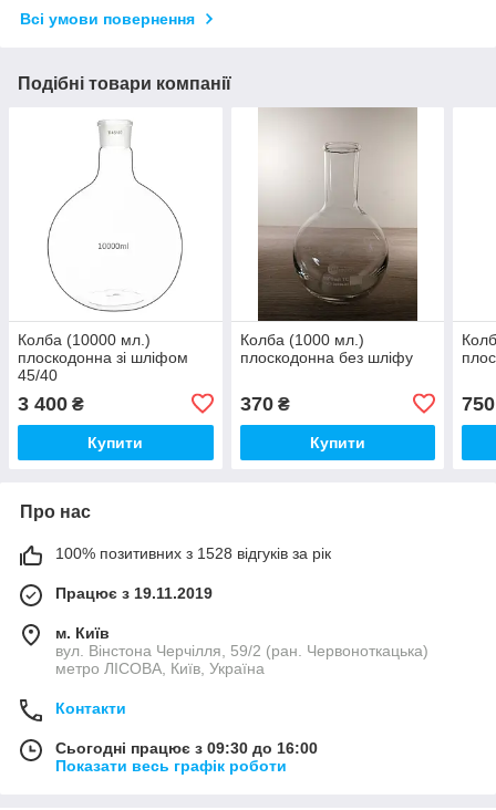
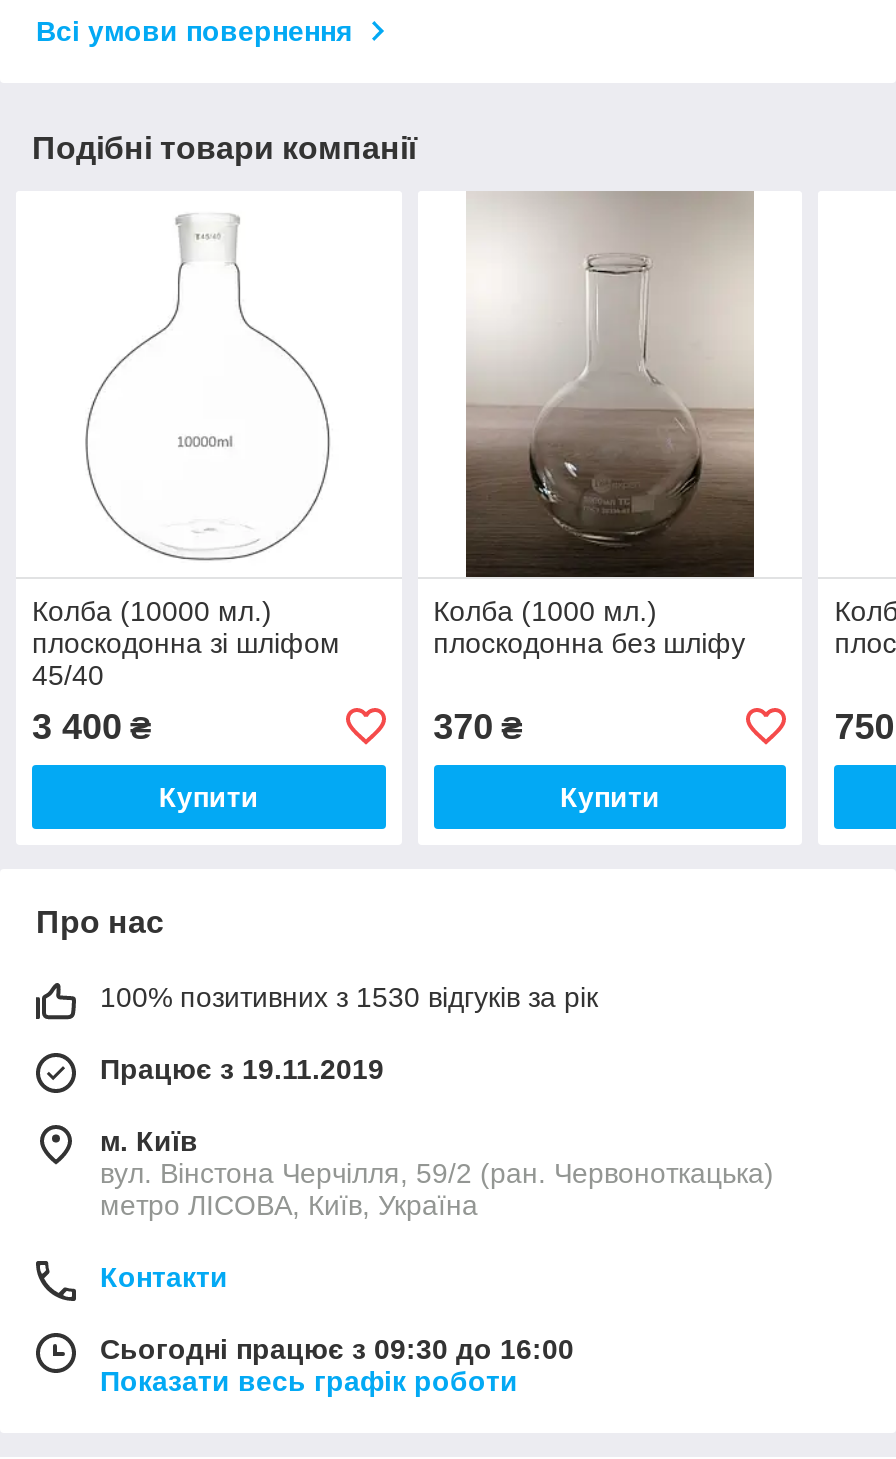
- 100% позитивних з 1528 відгуків за рік
+ 100% позитивних з 1530 відгуків за рік
